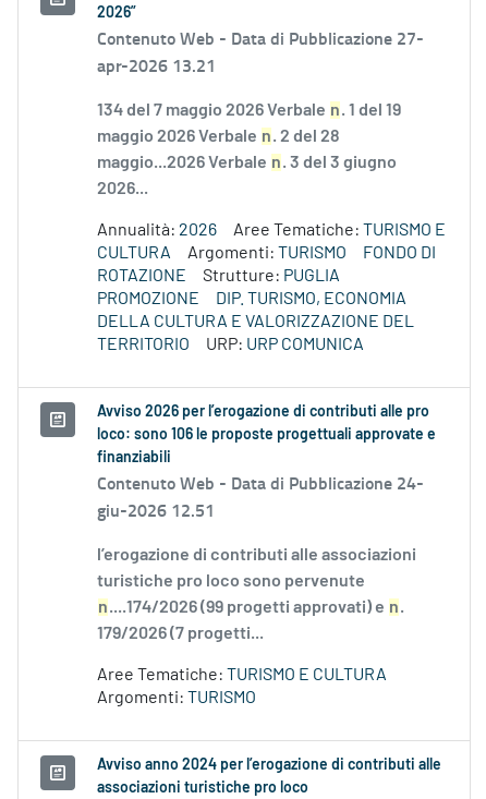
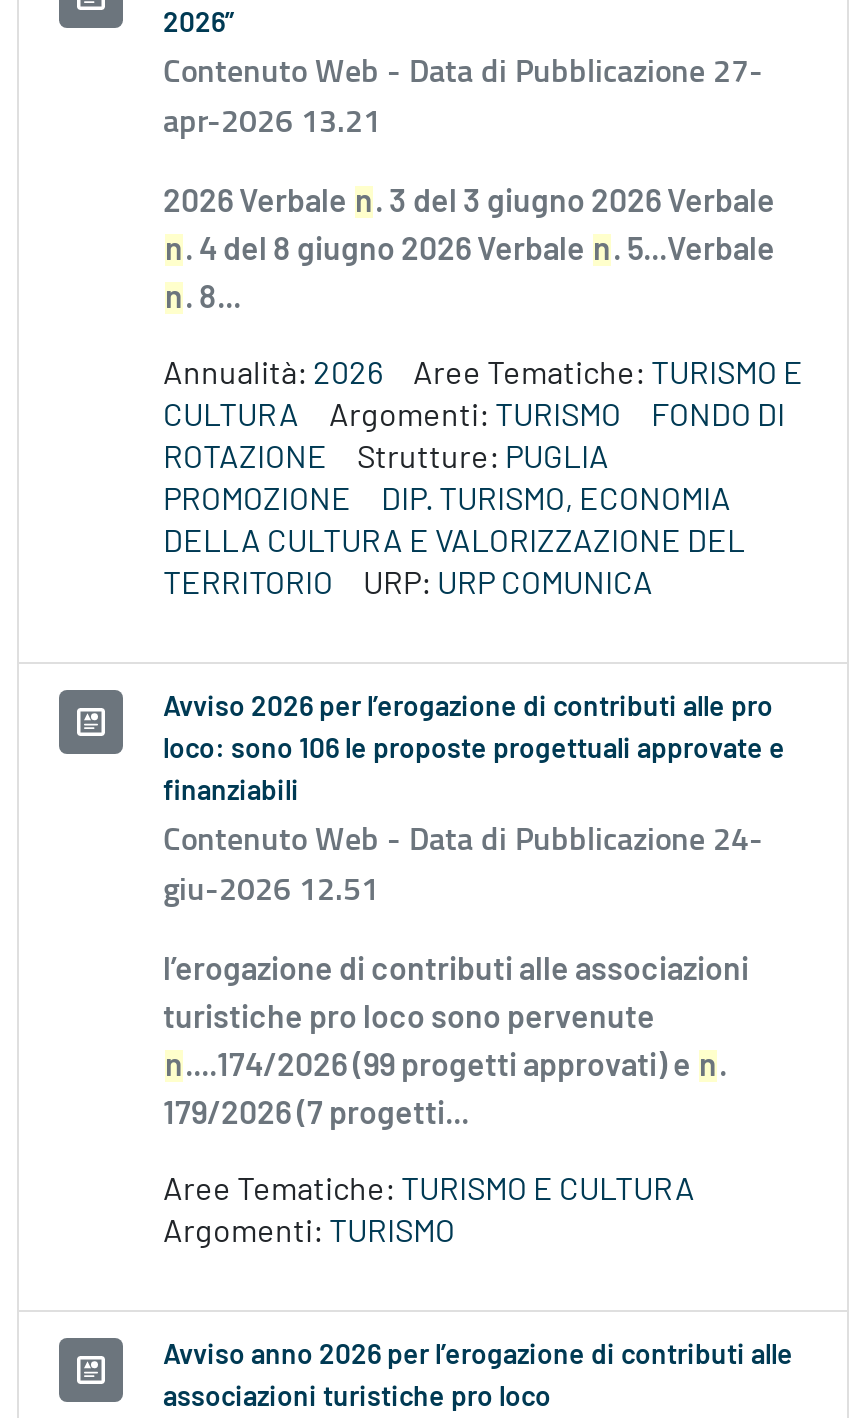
- 134 del 7 maggio 2026 Verbale n. 1 del 19
- maggio 2026 Verbale n. 2 del 28
- maggio...2026 Verbale n. 3 del 3 giugno
- 2026...
+ 2026 Verbale n. 3 del 3 giugno 2026 Verbale
+ n. 4 del 8 giugno 2026 Verbale n. 5...Verbale
+ n. 8...

- Avviso anno 2024 per l’erogazione di contributi alle
+ Avviso anno 2026 per l’erogazione di contributi alle
